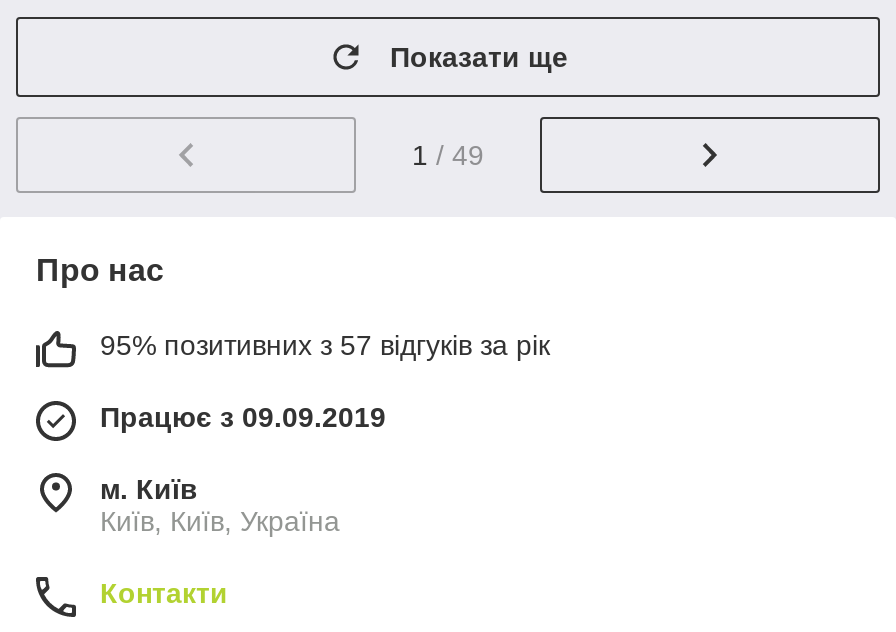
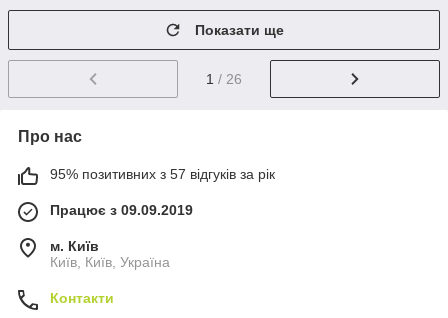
- 1 / 49
+ 1 / 26
